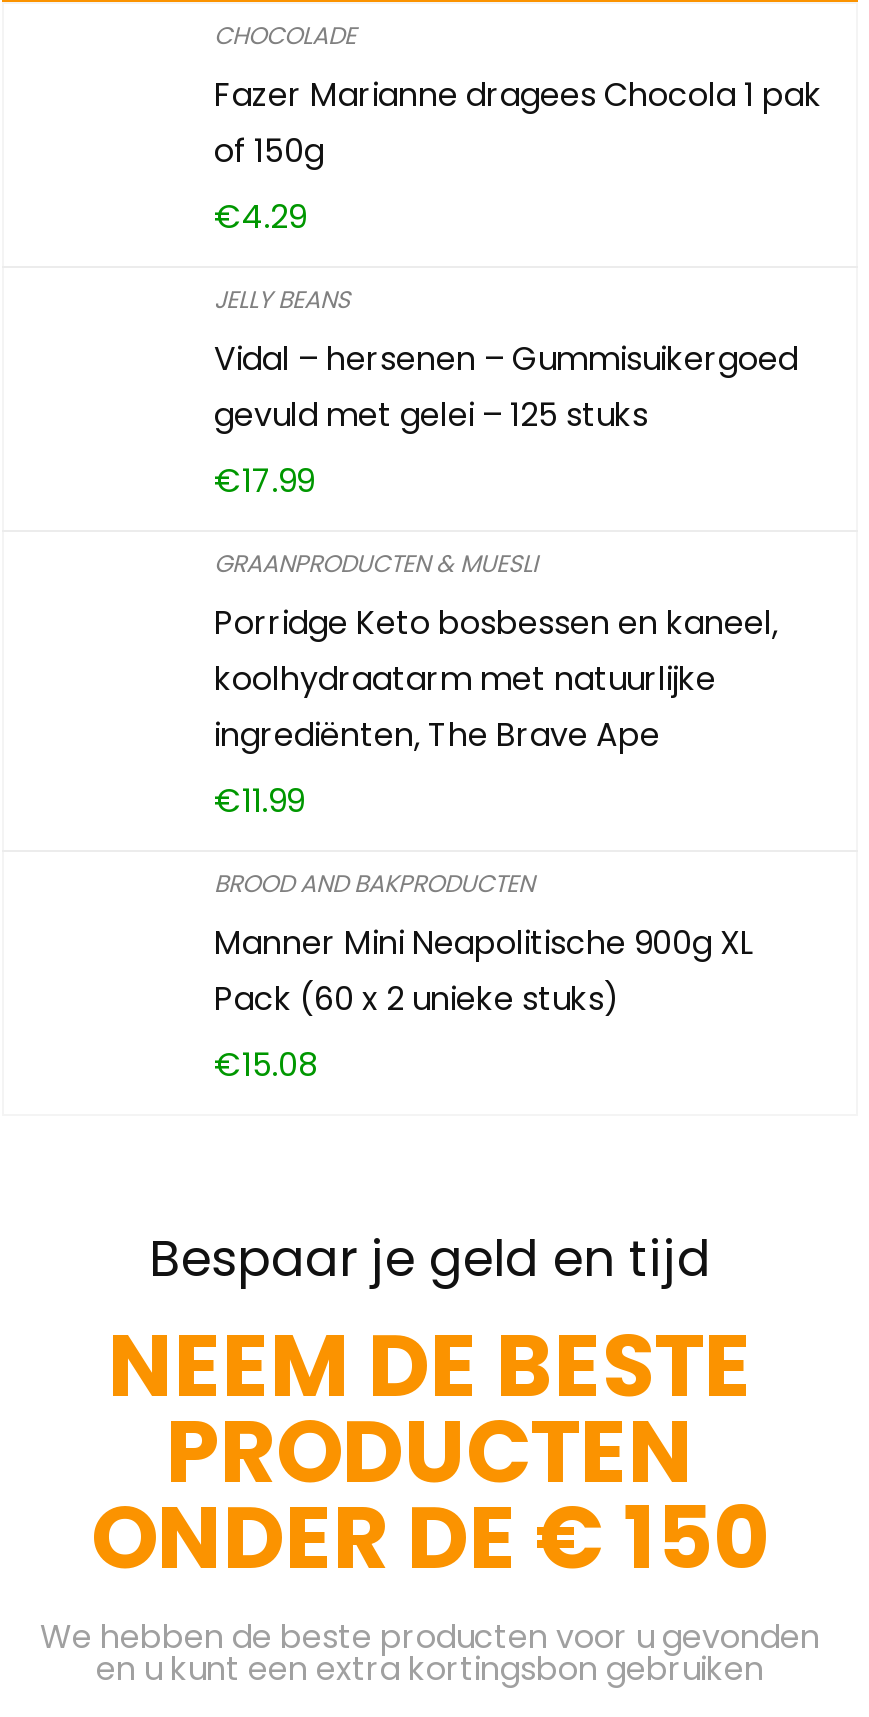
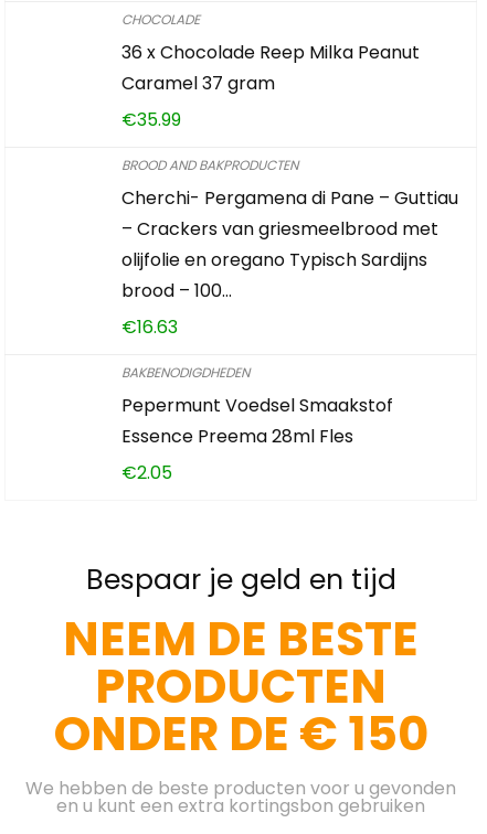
- Fazer Marianne dragees Chocola 1 pak
- of 150g
- €4.29
- JELLY BEANS
- Vidal – hersenen – Gummisuikergoed
- gevuld met gelei – 125 stuks
- €17.99
- GRAANPRODUCTEN & MUESLI
- Porridge Keto bosbessen en kaneel,
- koolhydraatarm met natuurlijke
- ingrediënten, The Brave Ape
- €11.99
+ 36 x Chocolade Reep Milka Peanut
+ Caramel 37 gram
+ €35.99

moved up: BROOD AND BAKPRODUCTEN

- Manner Mini Neapolitische 900g XL
- Pack (60 x 2 unieke stuks)
- €15.08
+ Cherchi- Pergamena di Pane – Guttiau
+ – Crackers van griesmeelbrood met
+ olijfolie en oregano Typisch Sardijns
+ brood – 100…
+ €16.63
+ BAKBENODIGDHEDEN
+ Pepermunt Voedsel Smaakstof
+ Essence Preema 28ml Fles
+ €2.05
